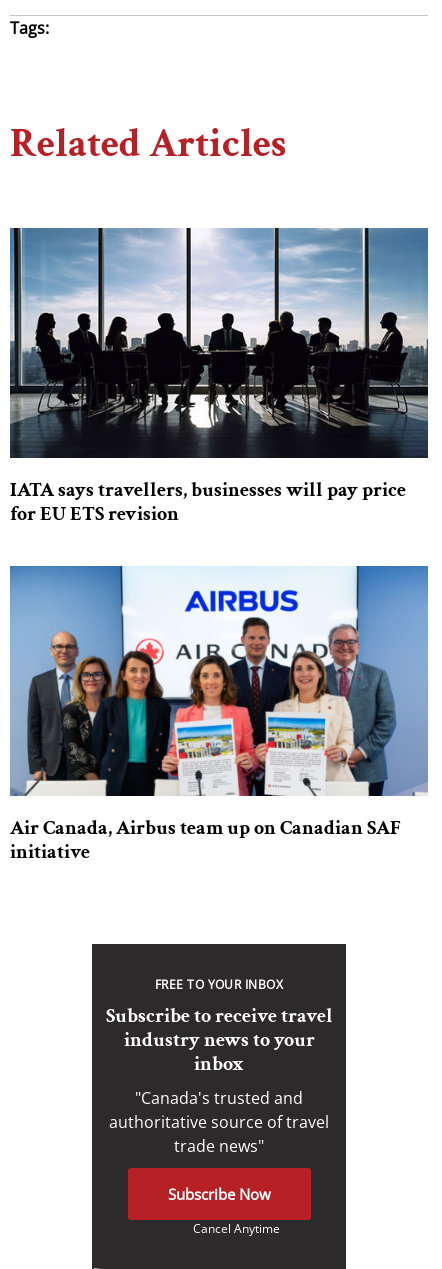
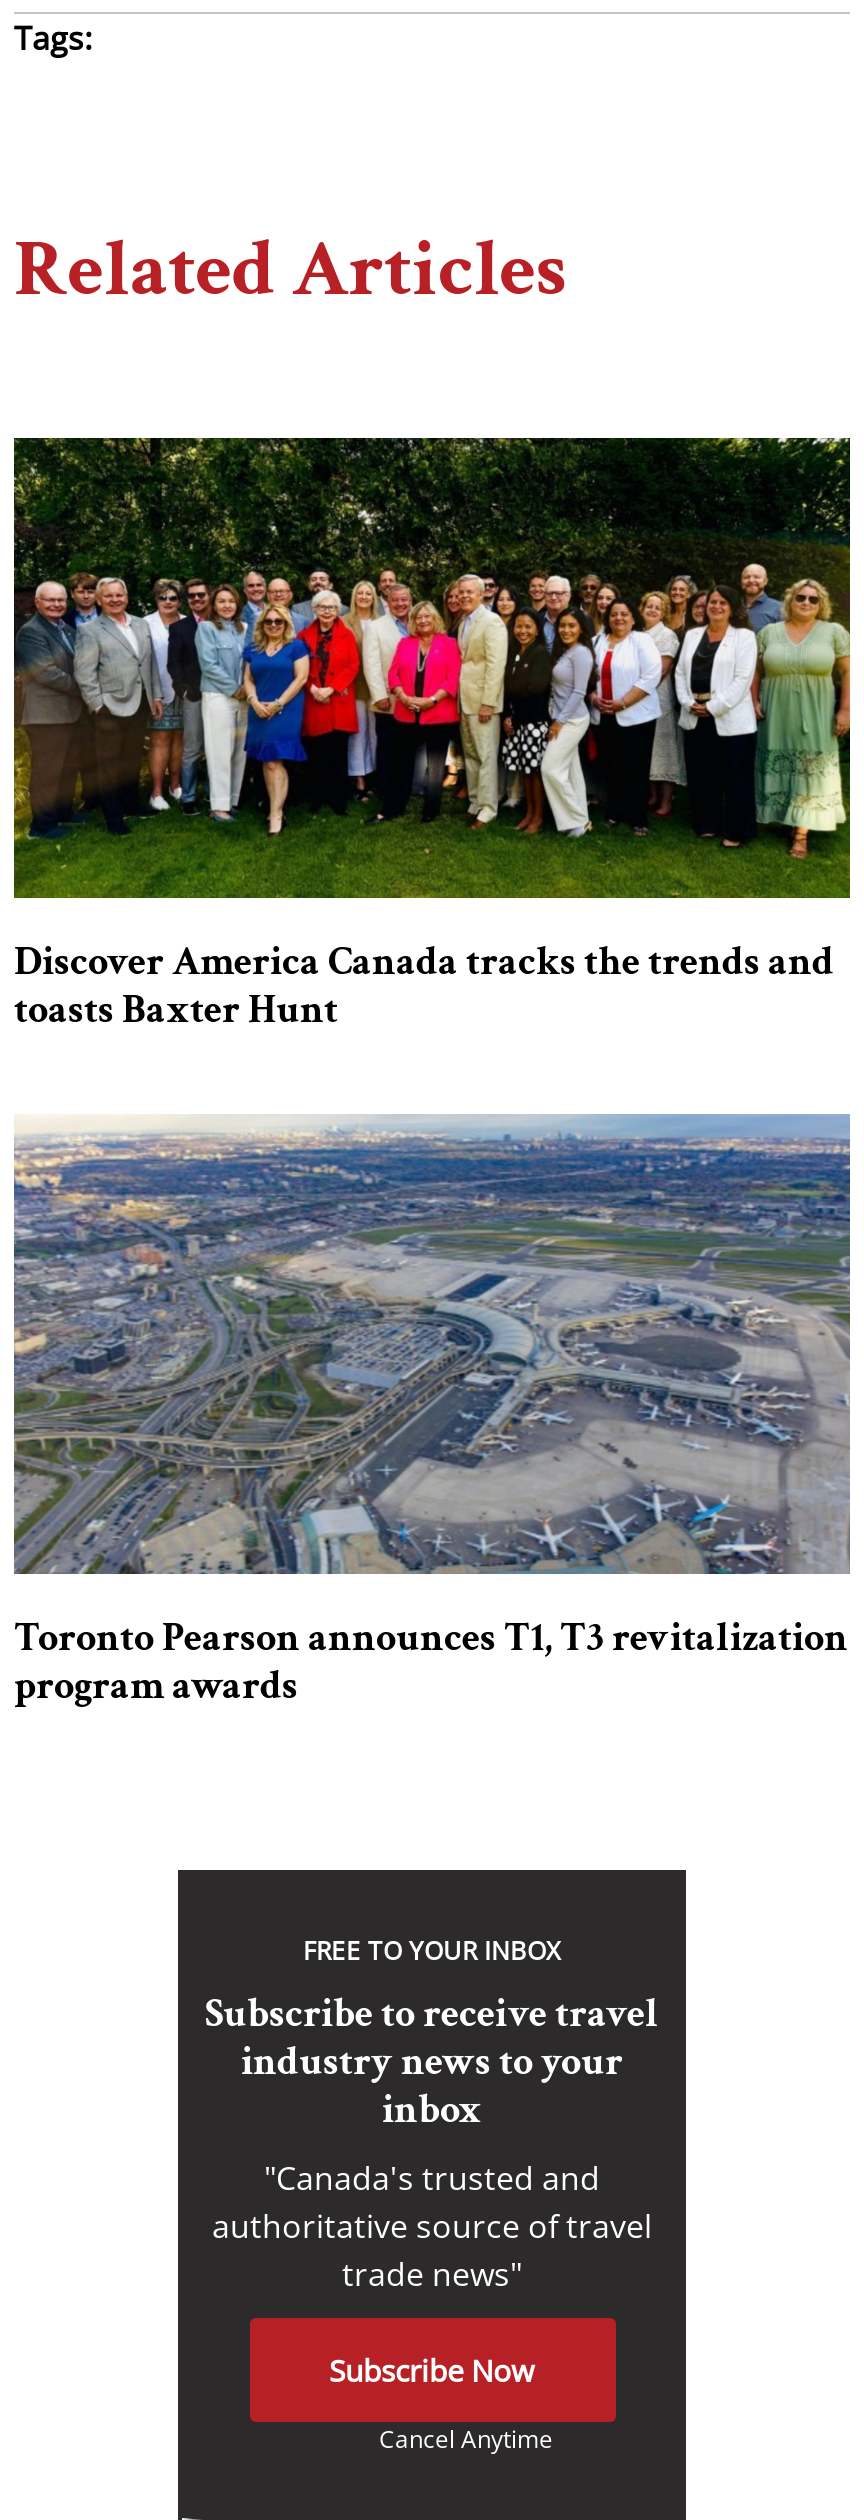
- [image]
- IATA says travellers, businesses will pay price
- for EU ETS revision
+ [image]
+ Discover America Canada tracks the trends and
+ toasts Baxter Hunt

- [image]
- Air Canada, Airbus team up on Canadian SAF
- initiative
+ [image]
+ Toronto Pearson announces T1, T3 revitalization
+ program awards
